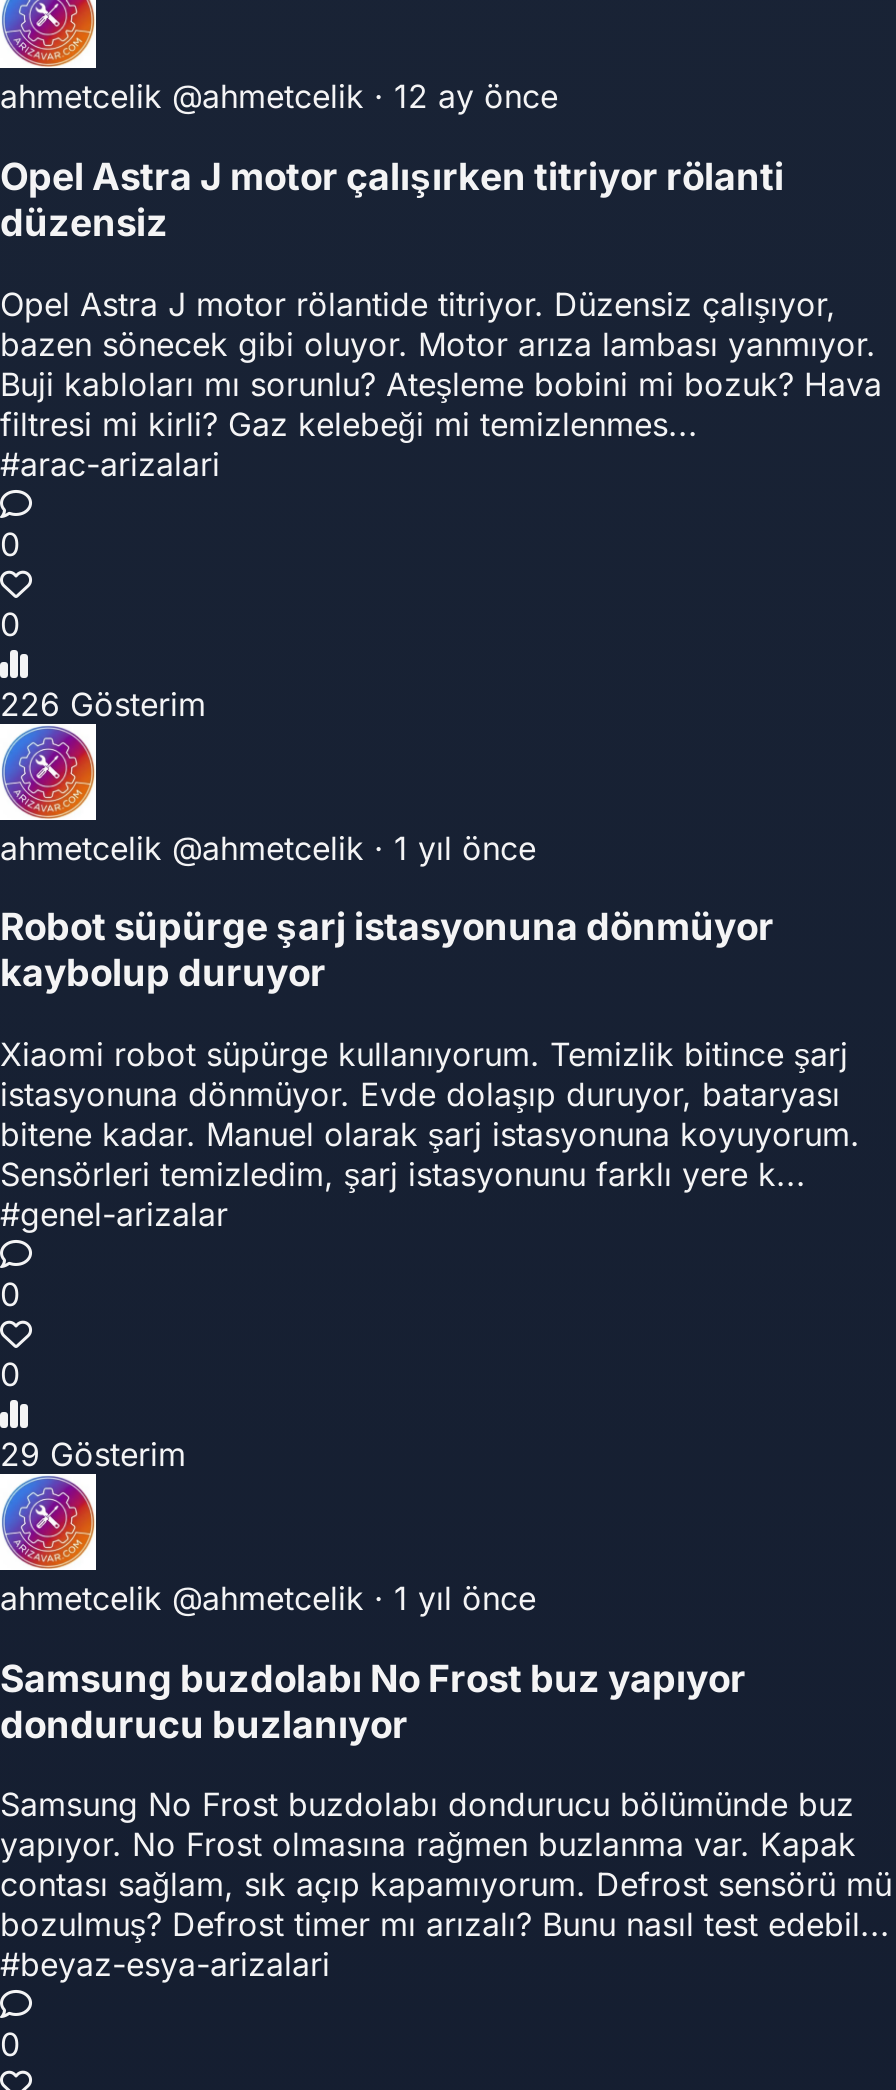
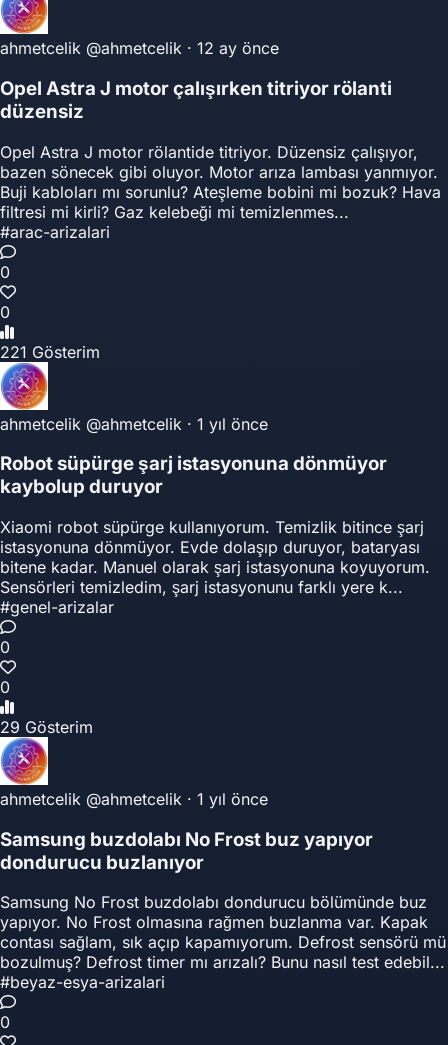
- 226 Gösterim
+ 221 Gösterim
